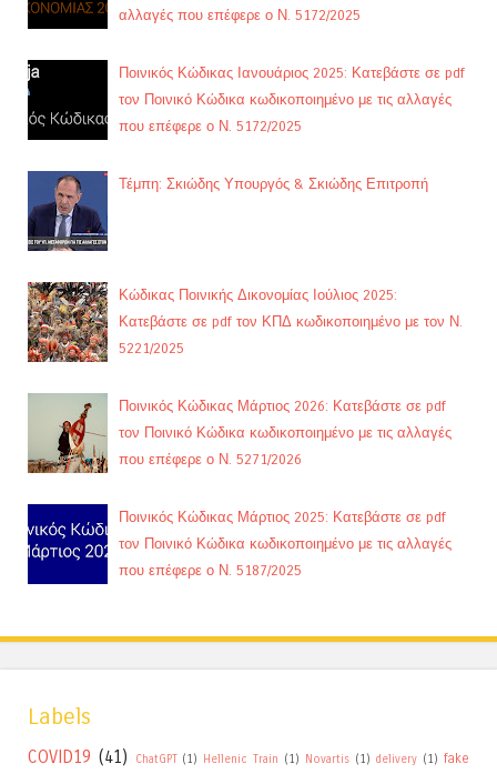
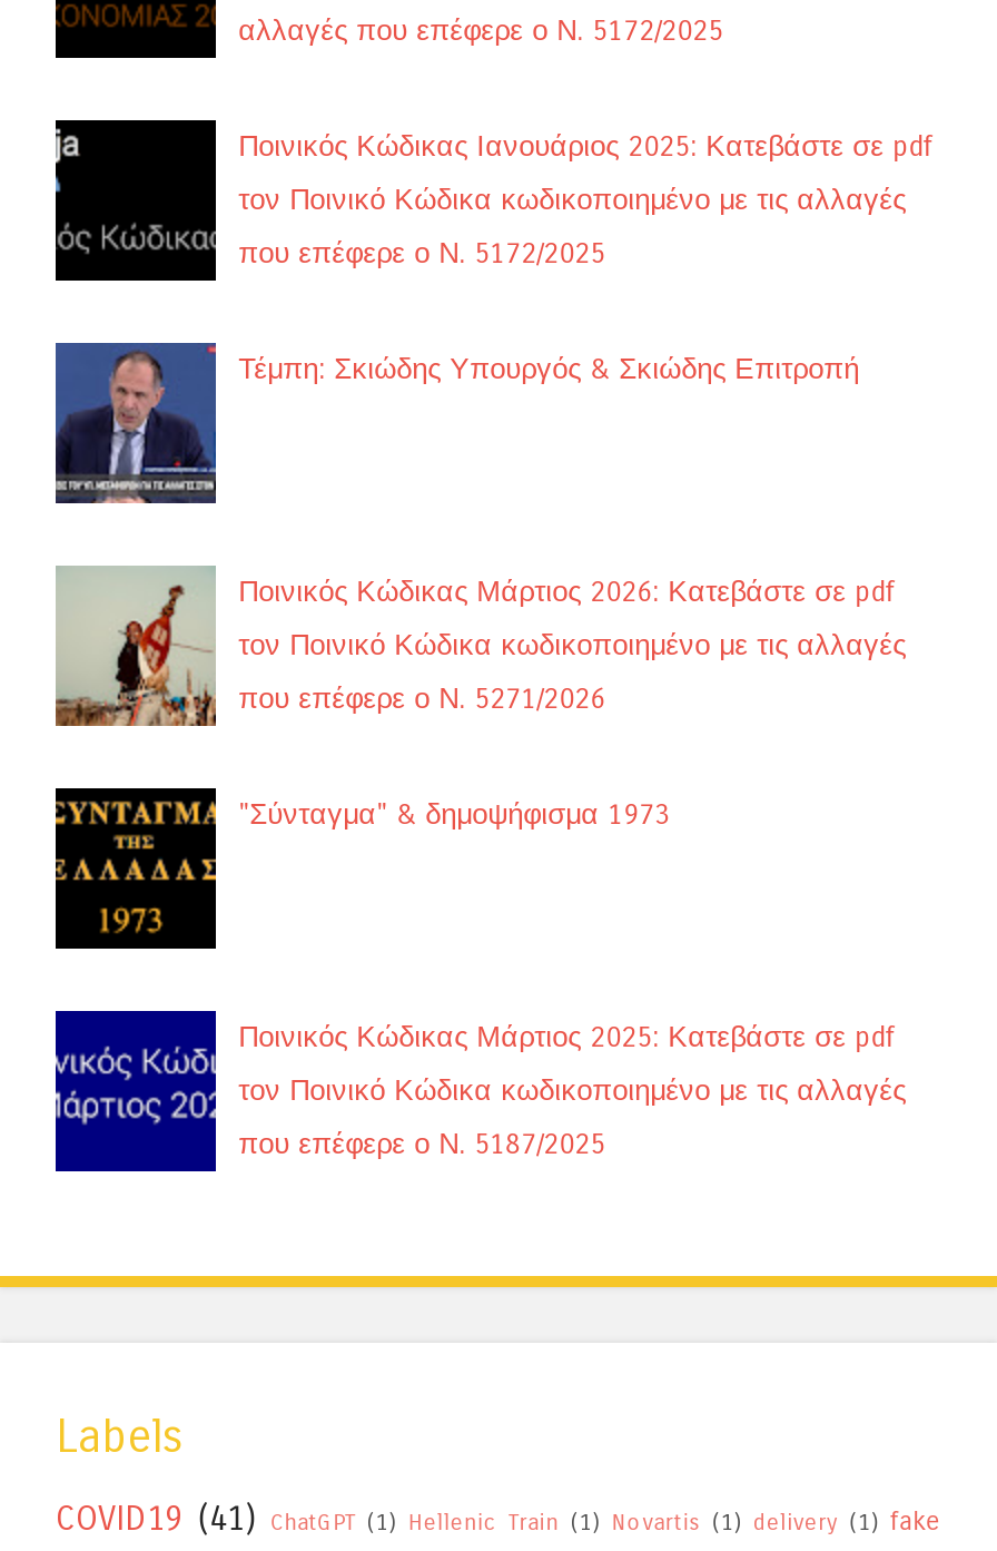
- [image]
- Κώδικας Ποινικής Δικονομίας Ιούλιος 2025:
- Κατεβάστε σε pdf τον ΚΠΔ κωδικοποιημένο με τον Ν.
- 5221/2025

moved up: [image] | Ποινικός Κώδικας Μάρτιος 2026: Κατεβάστε σε pdf | τον Ποινικό Κώδικα κωδικοποιημένο με τις αλλαγές | που επέφερε ο Ν. 5271/2026

+ [image]
+ "Σύνταγμα" & δημοψήφισμα 1973
